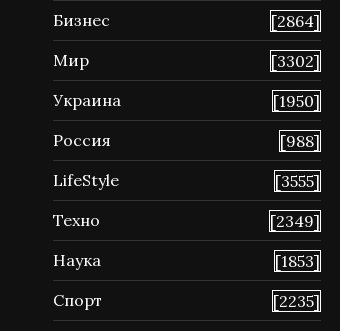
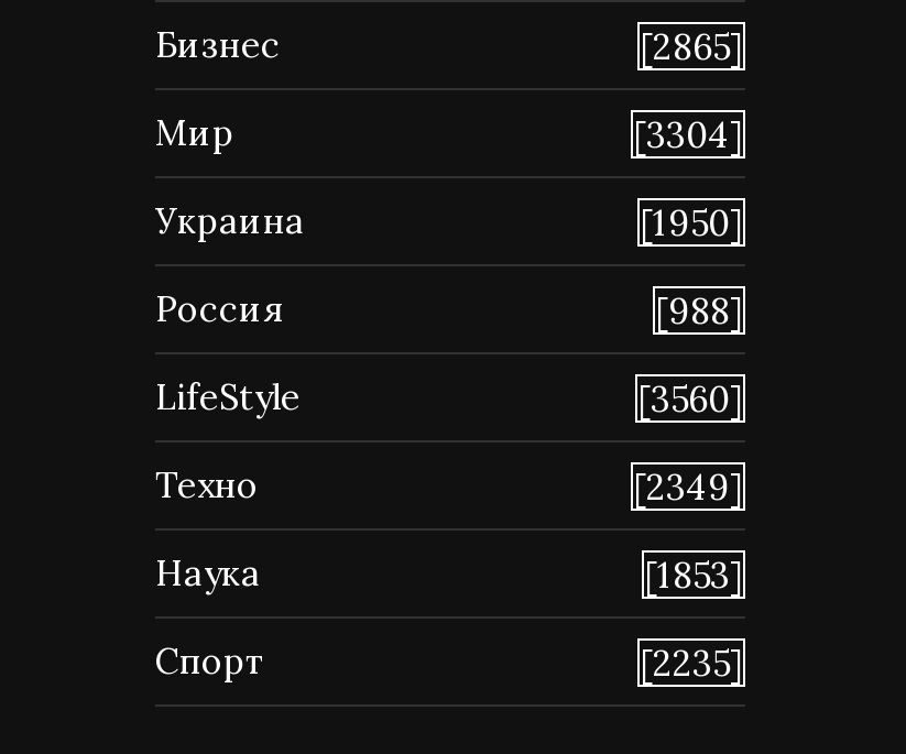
- [2864]
+ [2865]

- [3302]
+ [3304]

- [3555]
+ [3560]
